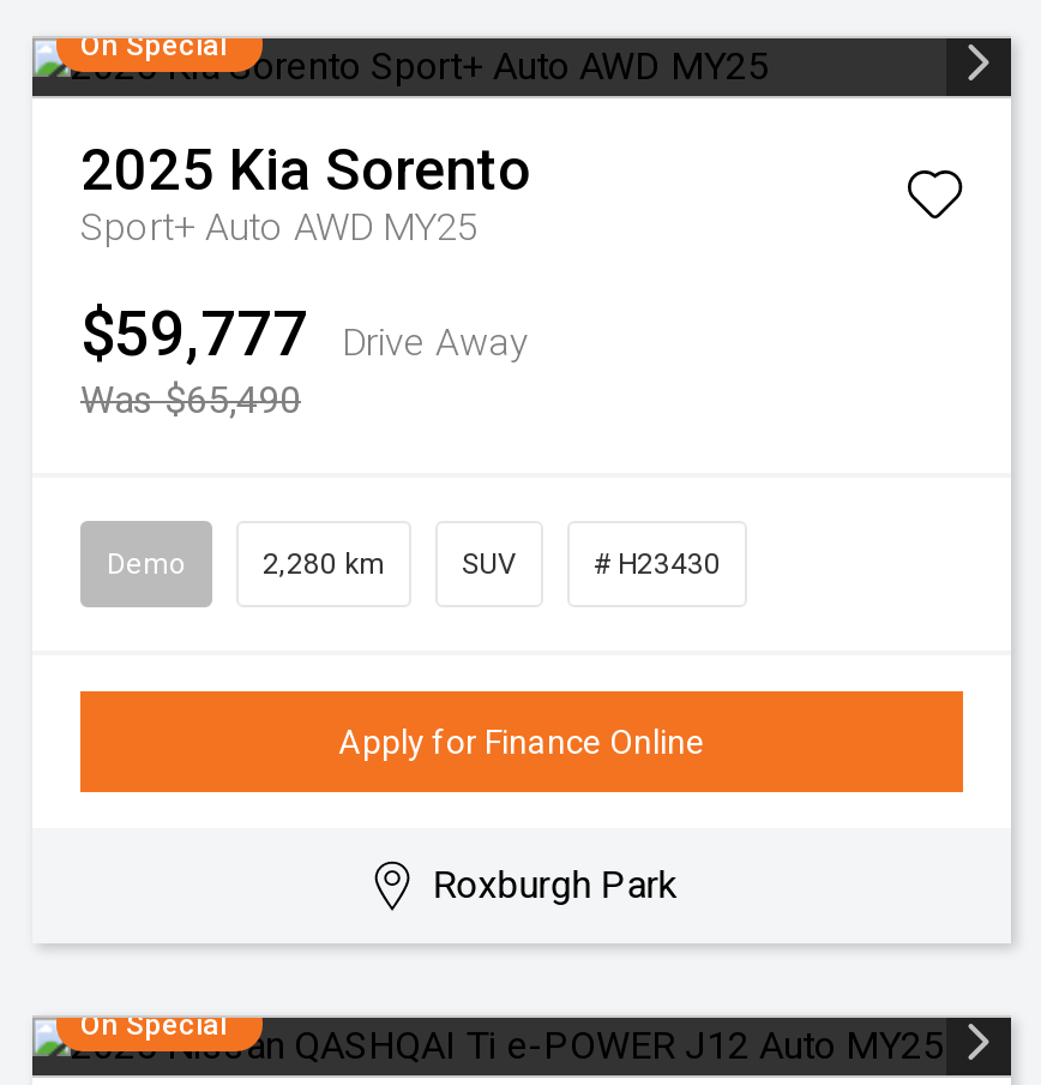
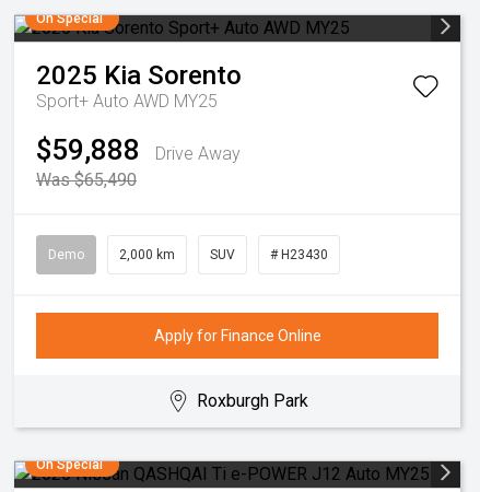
- $59,777 Drive Away
+ $59,888 Drive Away

- 2,280 km
+ 2,000 km
